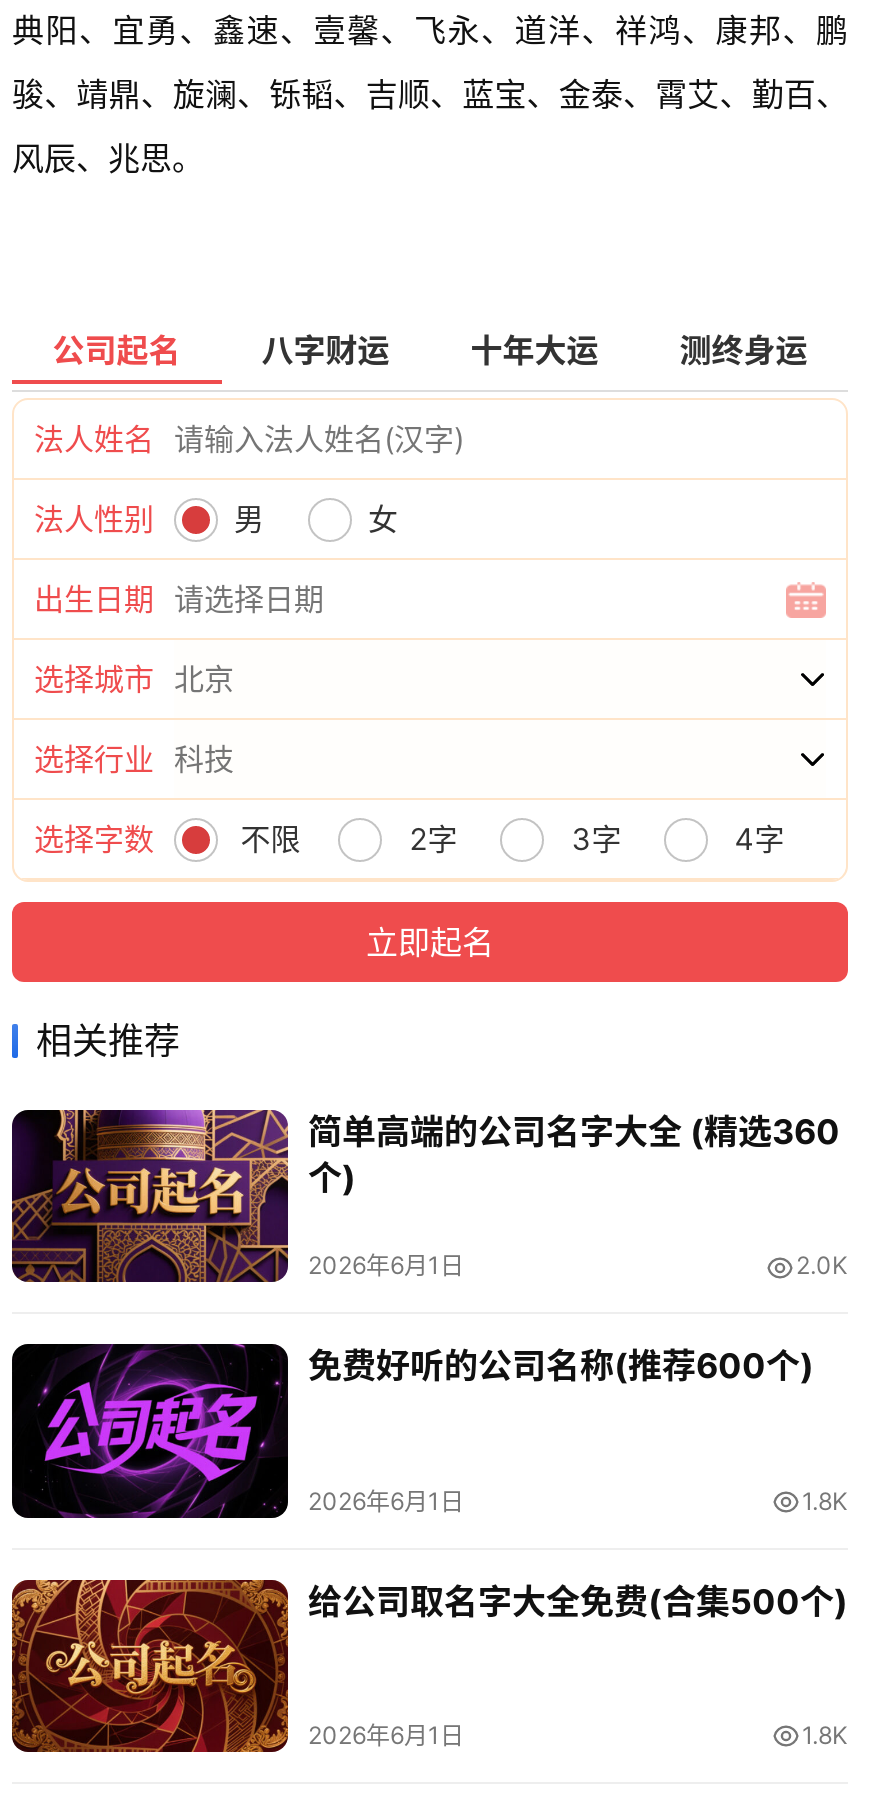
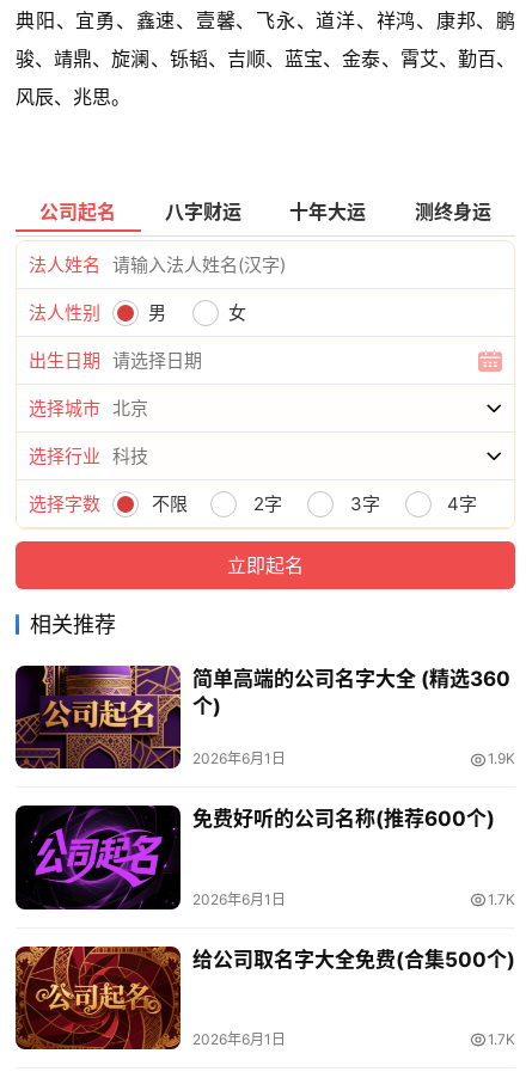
- 2.0K
+ 1.9K

- 1.8K
+ 1.7K

- 1.8K
+ 1.7K
